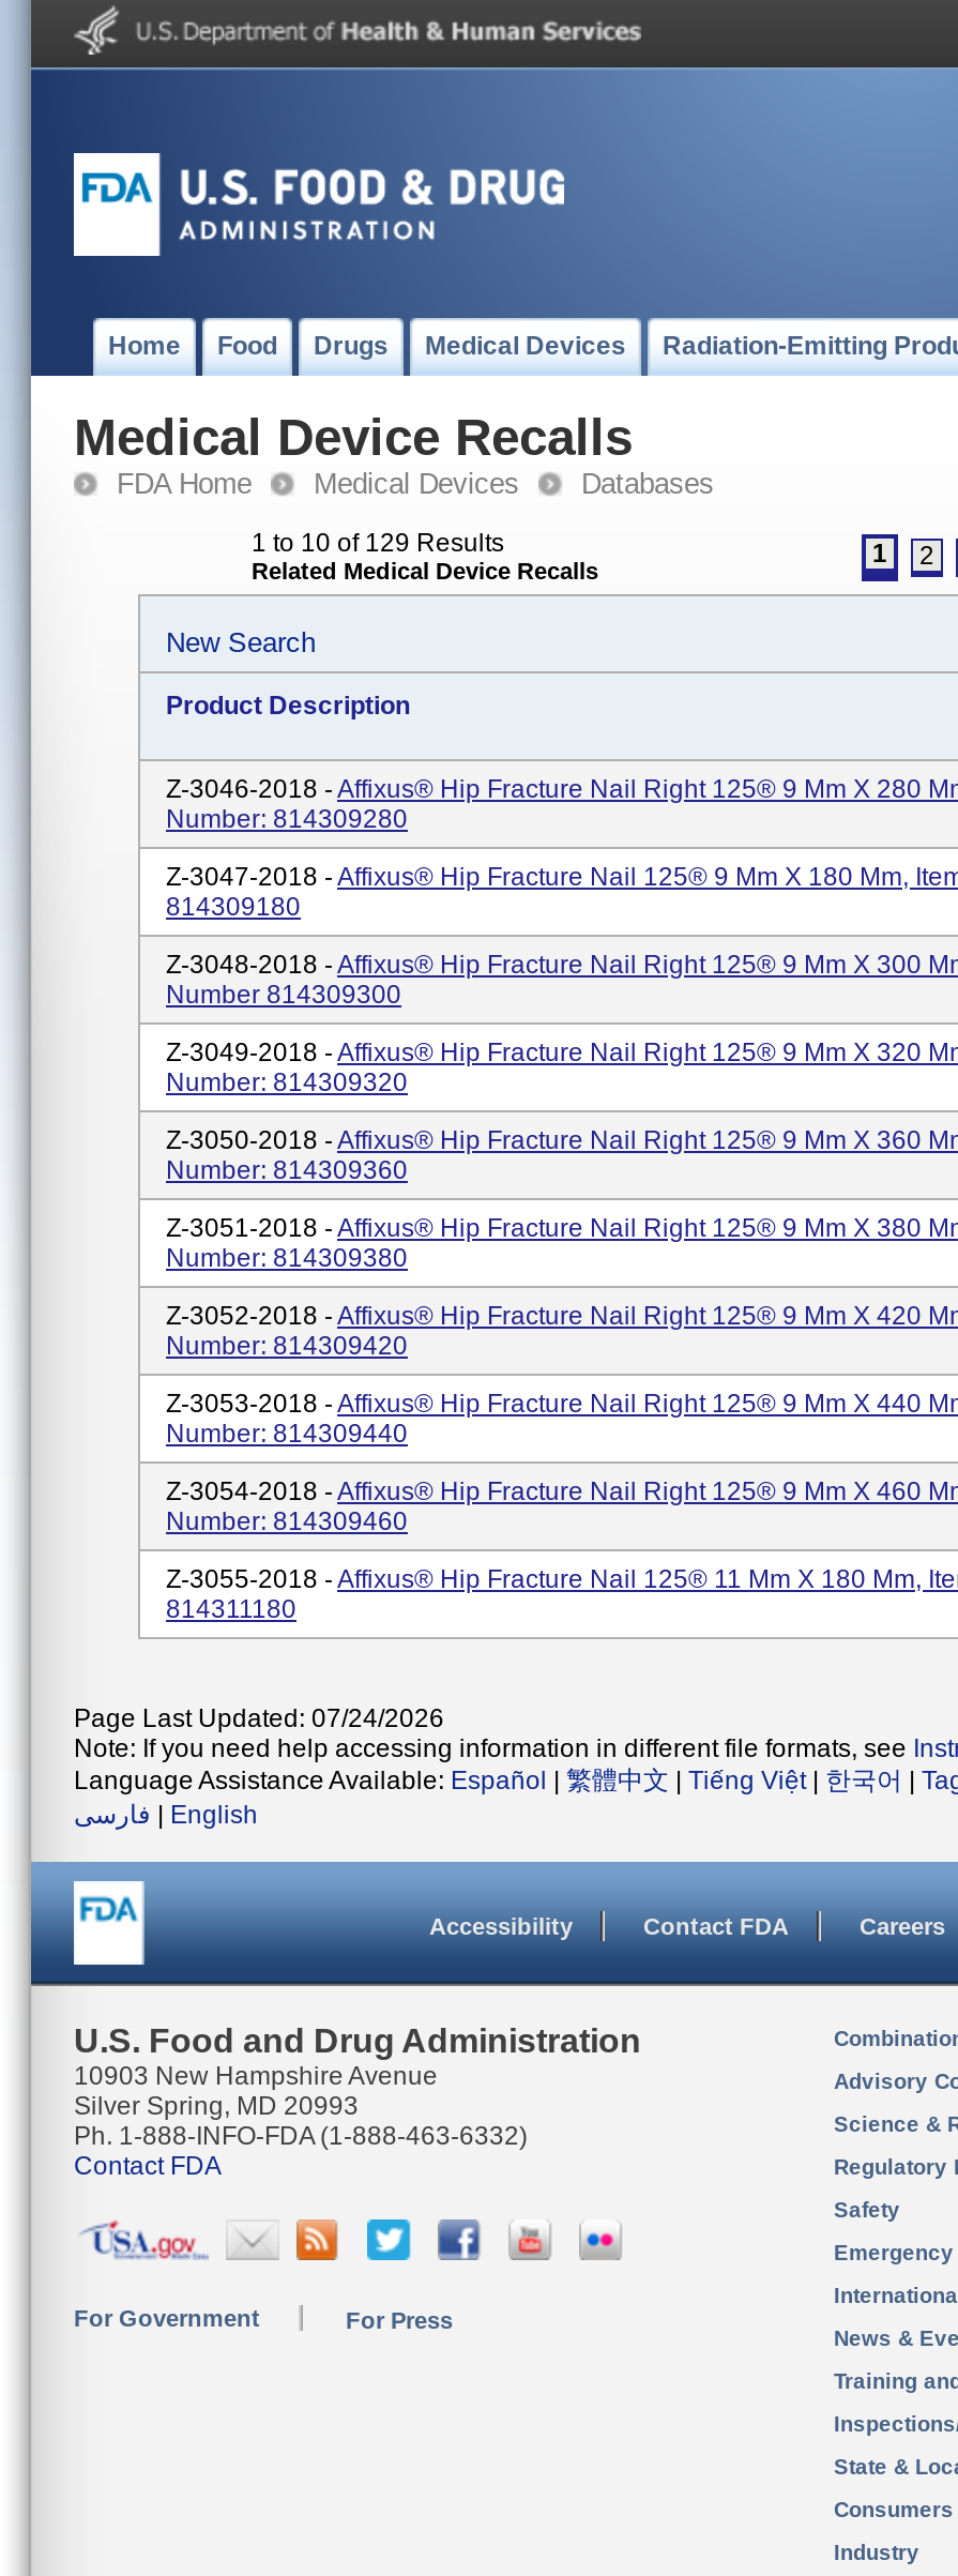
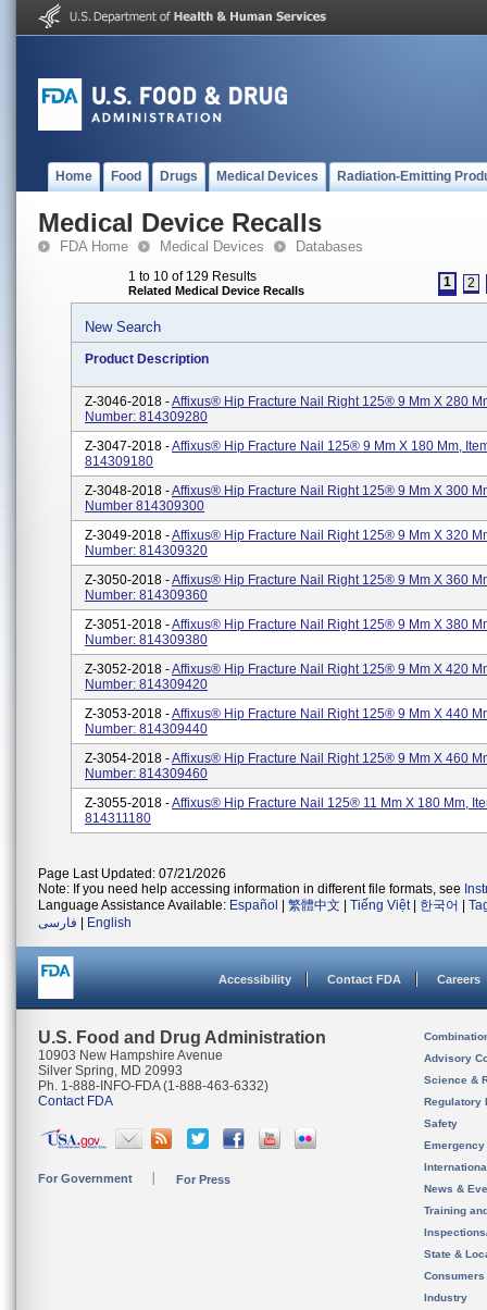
- Page Last Updated: 07/24/2026
+ Page Last Updated: 07/21/2026
